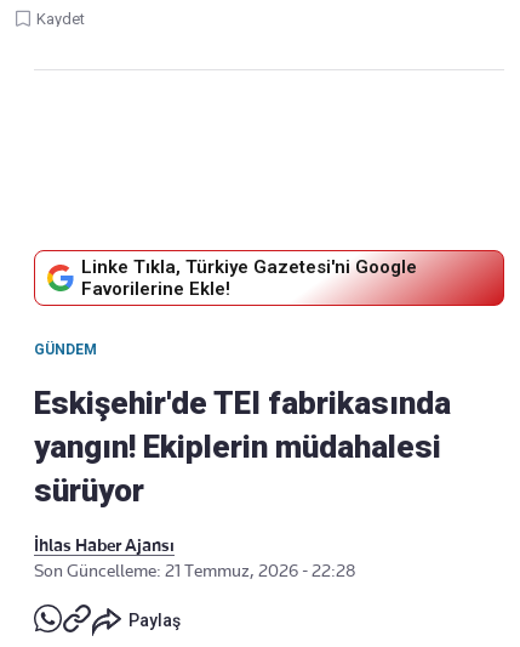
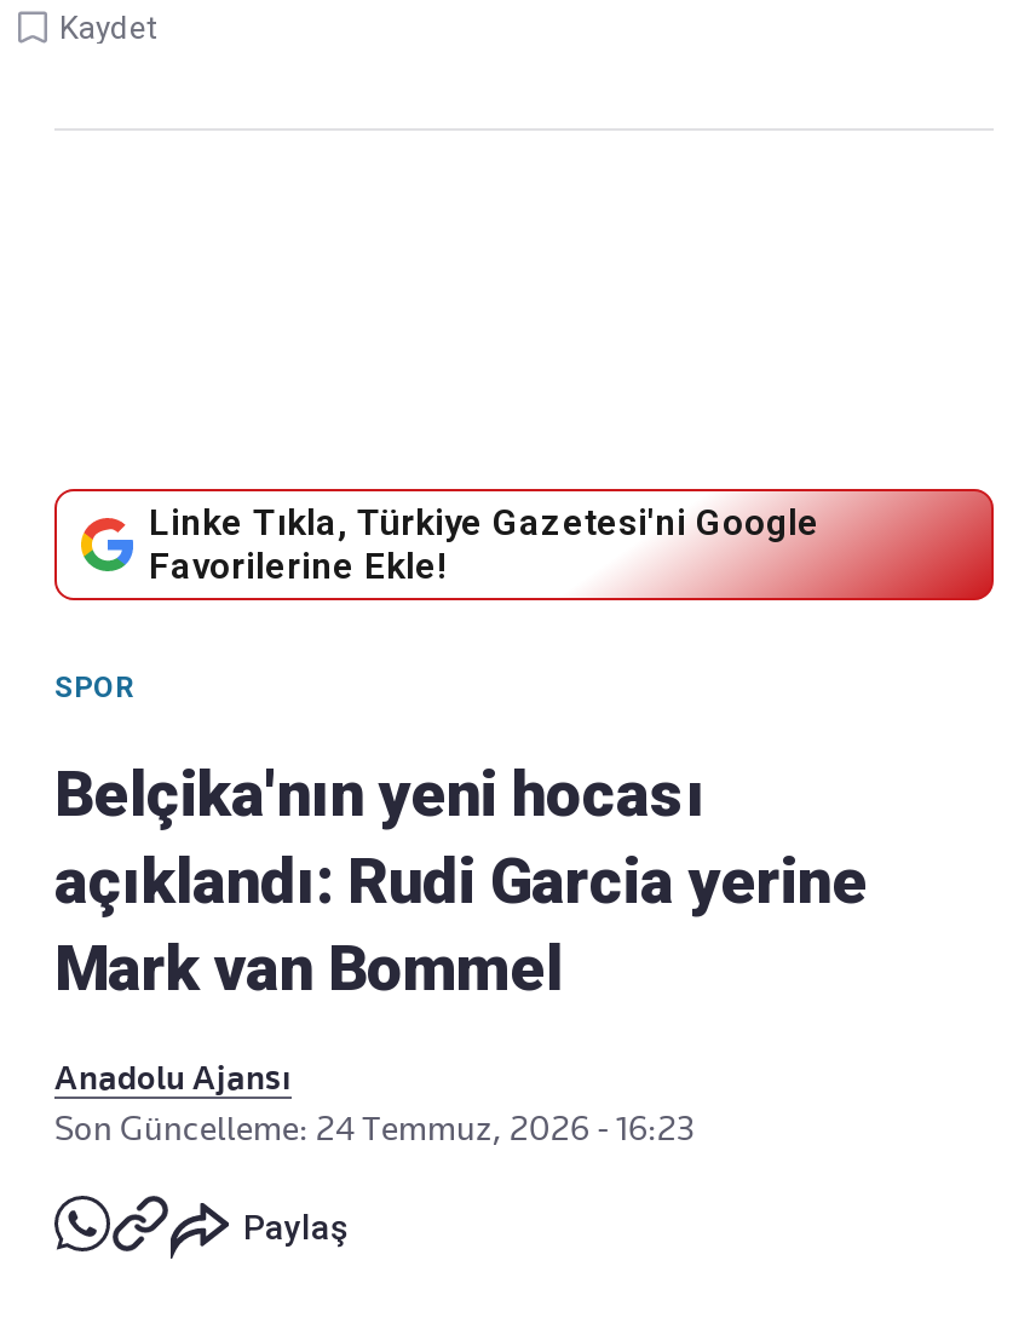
- GÜNDEM
+ SPOR

- Eskişehir'de TEI fabrikasında
- yangın! Ekiplerin müdahalesi
- sürüyor
+ Belçika'nın yeni hocası
+ açıklandı: Rudi Garcia yerine
+ Mark van Bommel

- İhlas Haber Ajansı
- Son Güncelleme: 21 Temmuz, 2026 - 22:28
+ Anadolu Ajansı
+ Son Güncelleme: 24 Temmuz, 2026 - 16:23
